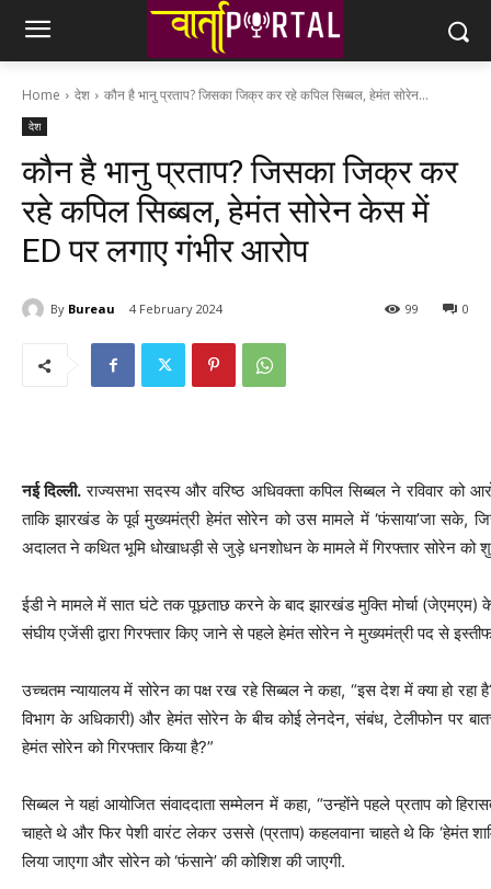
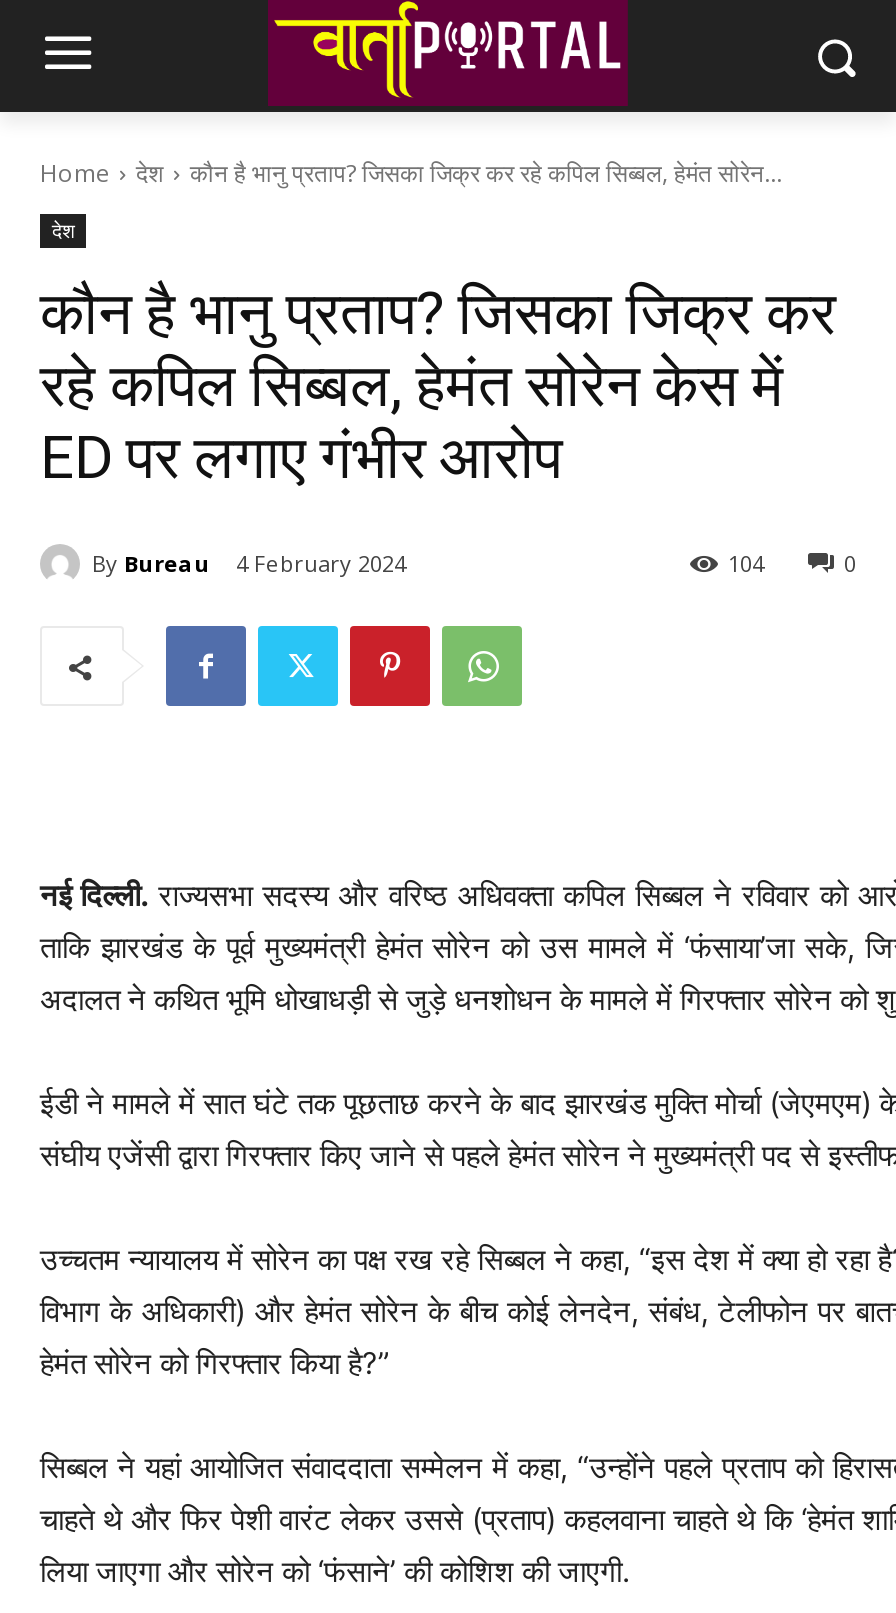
- 99
+ 104
